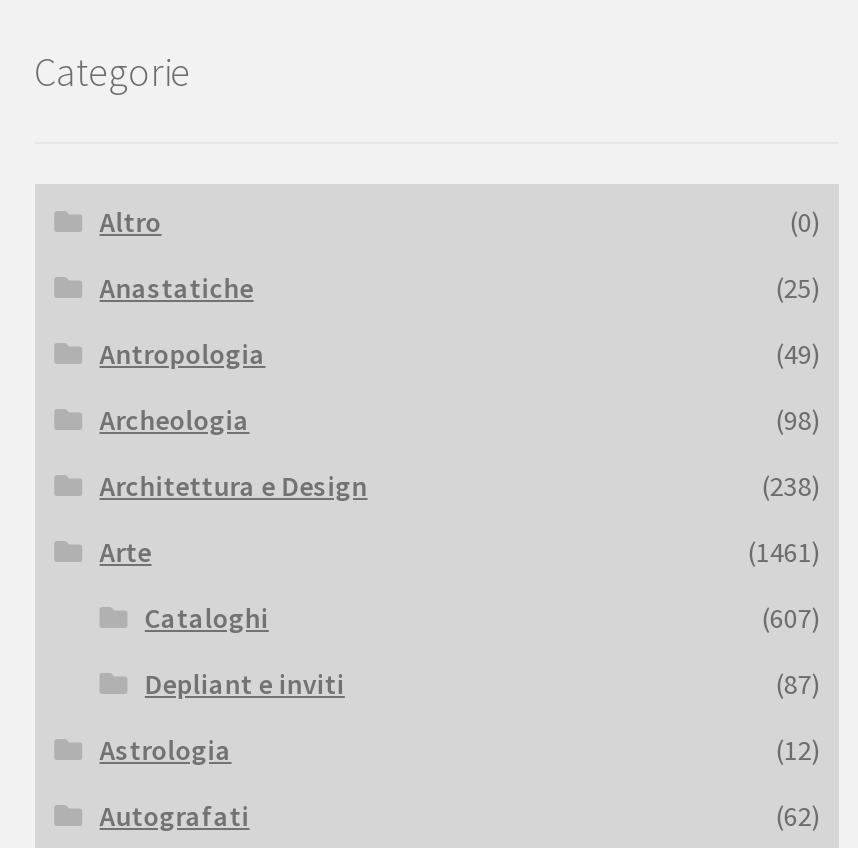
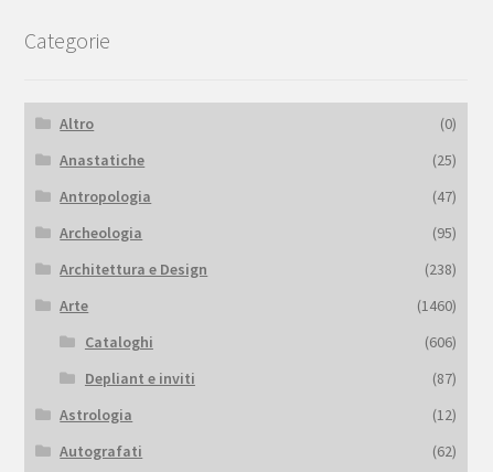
- (49)
+ (47)

- (98)
+ (95)

- (1461)
+ (1460)

- (607)
+ (606)
